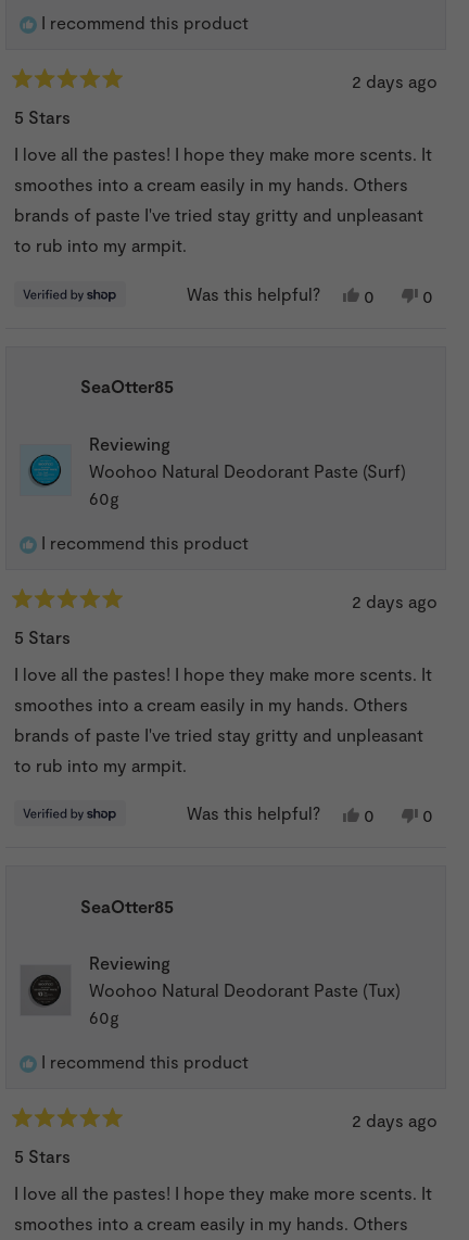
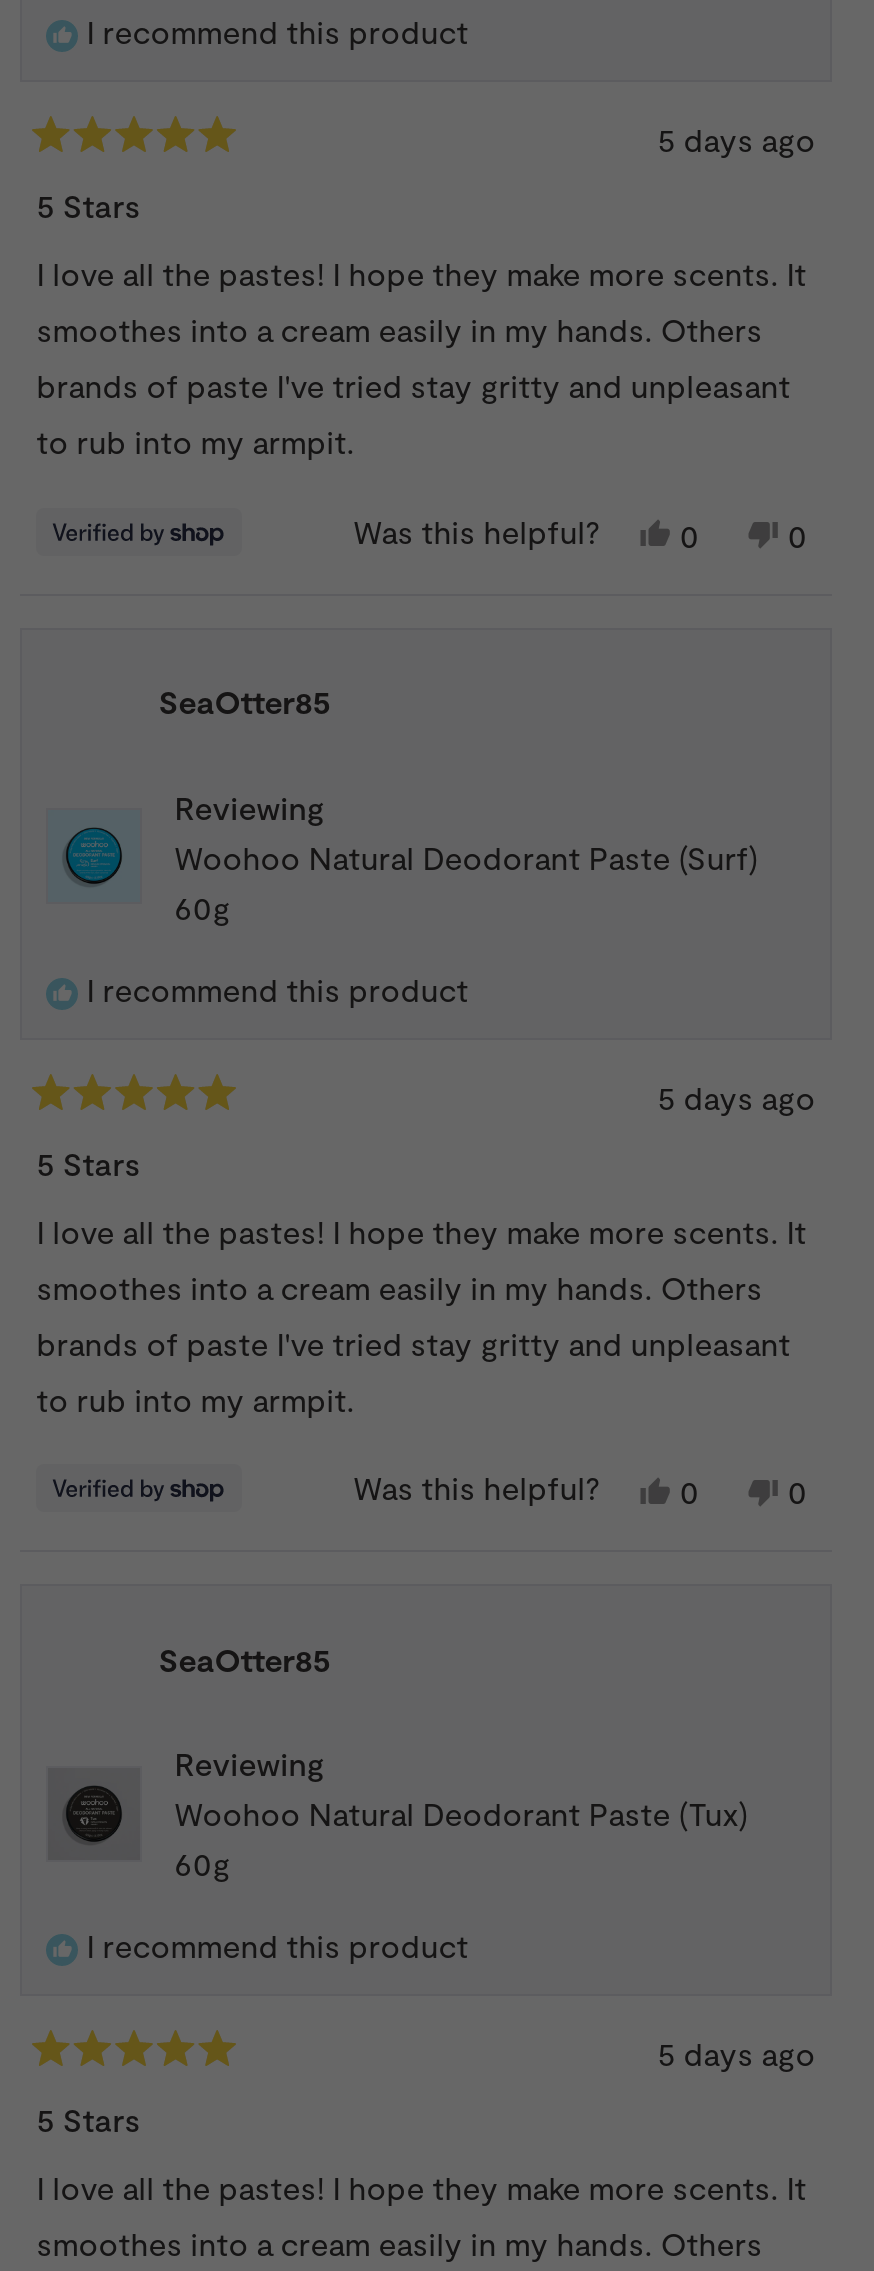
- 2 days ago
+ 5 days ago

- 2 days ago
+ 5 days ago

- 2 days ago
+ 5 days ago
